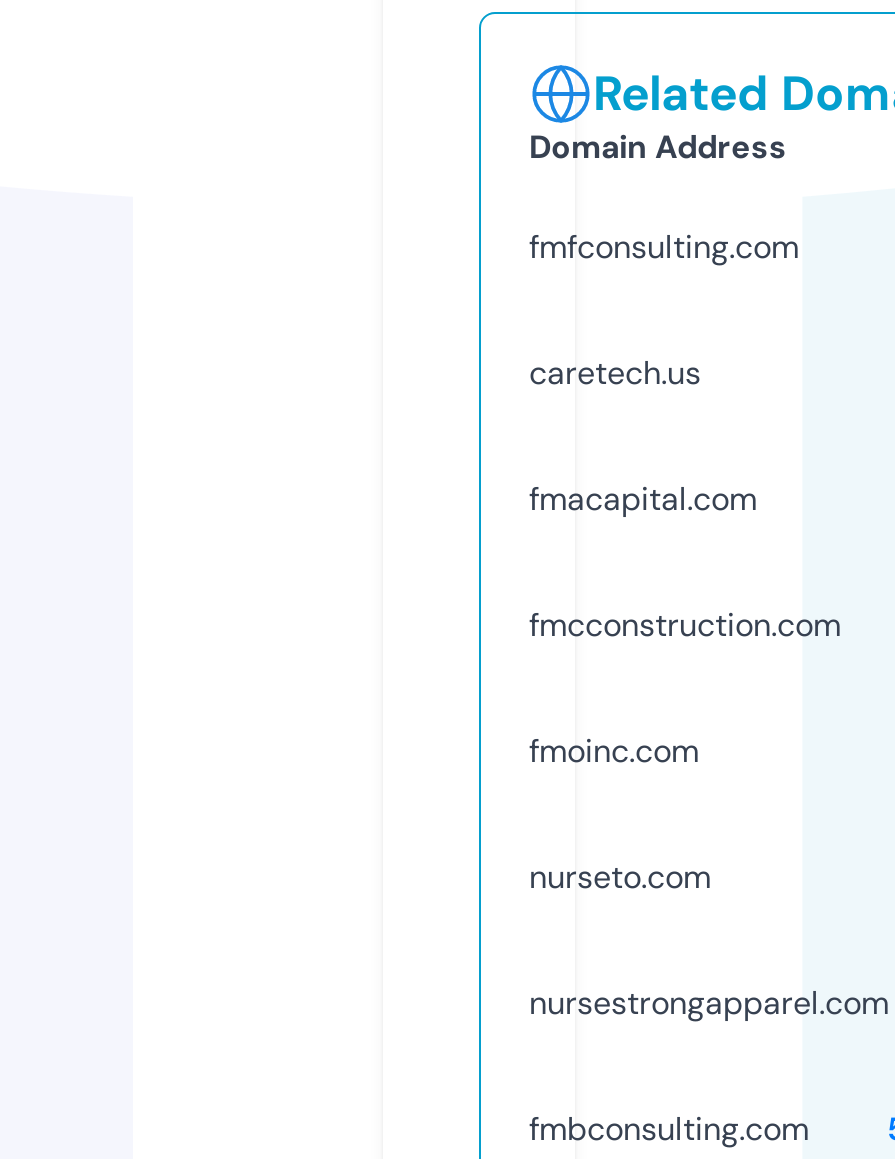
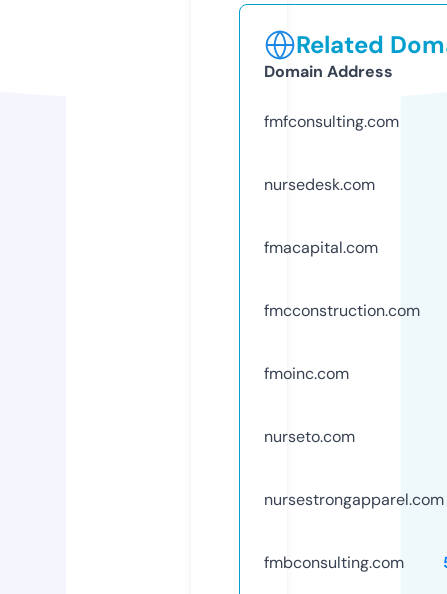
- caretech.us
+ nursedesk.com
